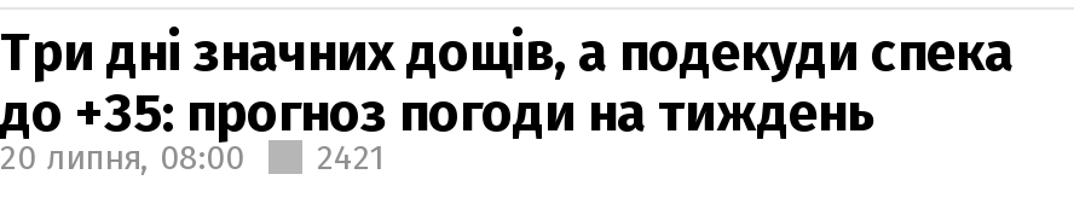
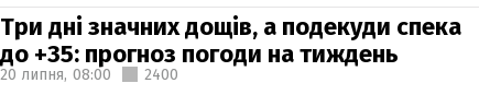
- 20 липня, 08:00 2421
+ 20 липня, 08:00 2400
